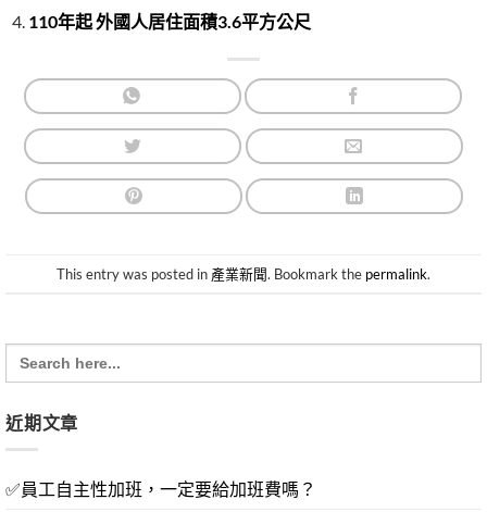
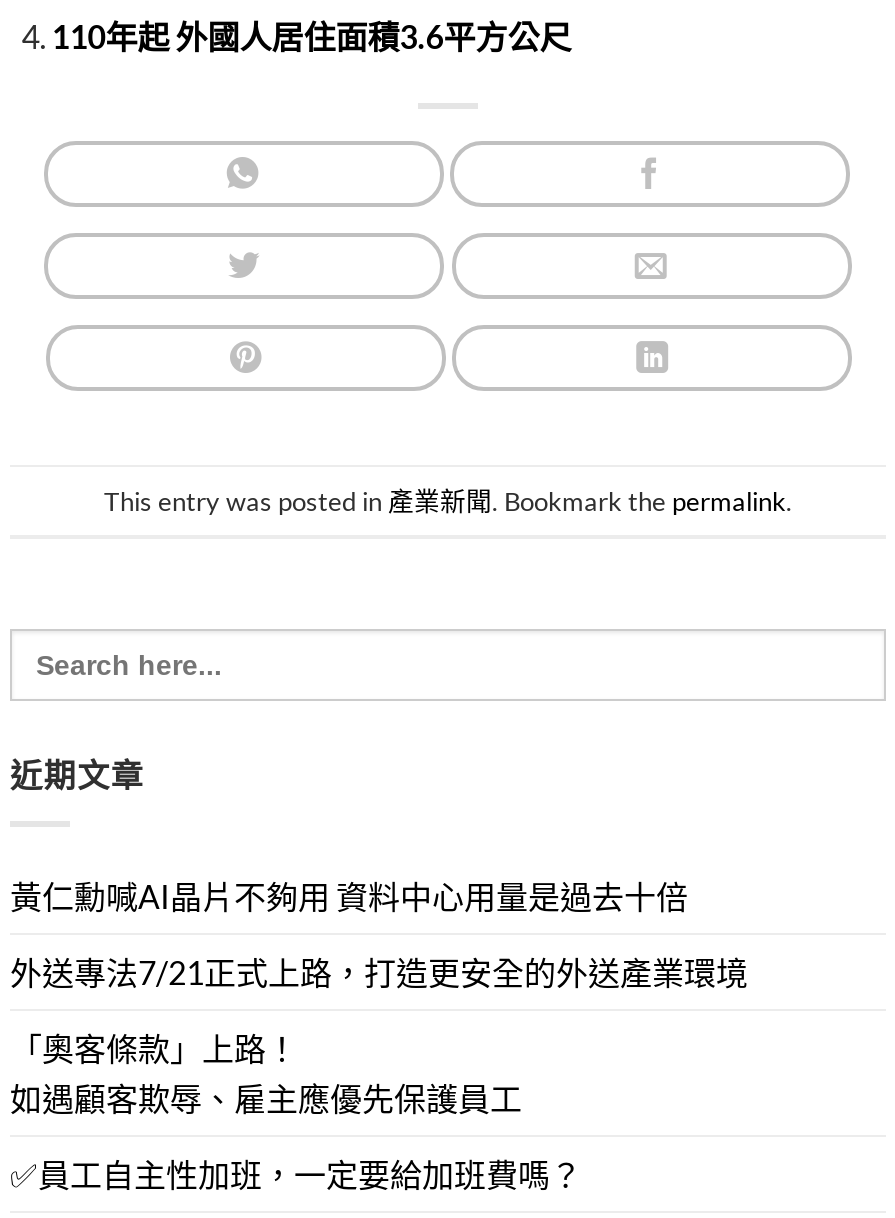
+ 黃仁勳喊AI晶片不夠用 資料中心用量是過去十倍
+ 外送專法7/21正式上路，打造更安全的外送產業環境
+ 「奧客條款」上路！
+ 如遇顧客欺辱、雇主應優先保護員工
